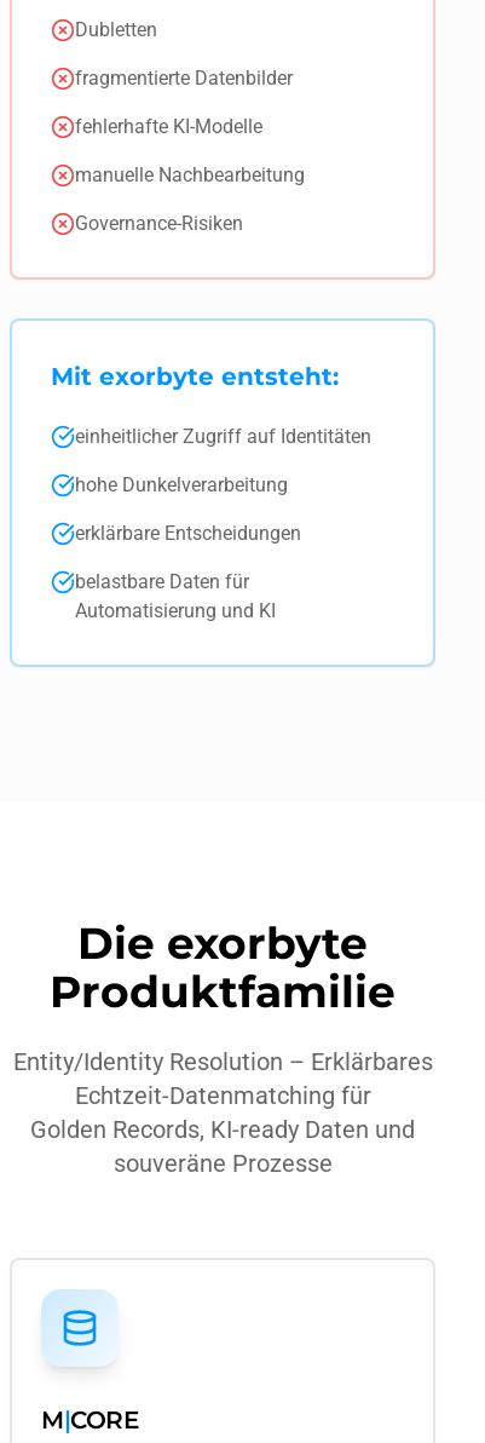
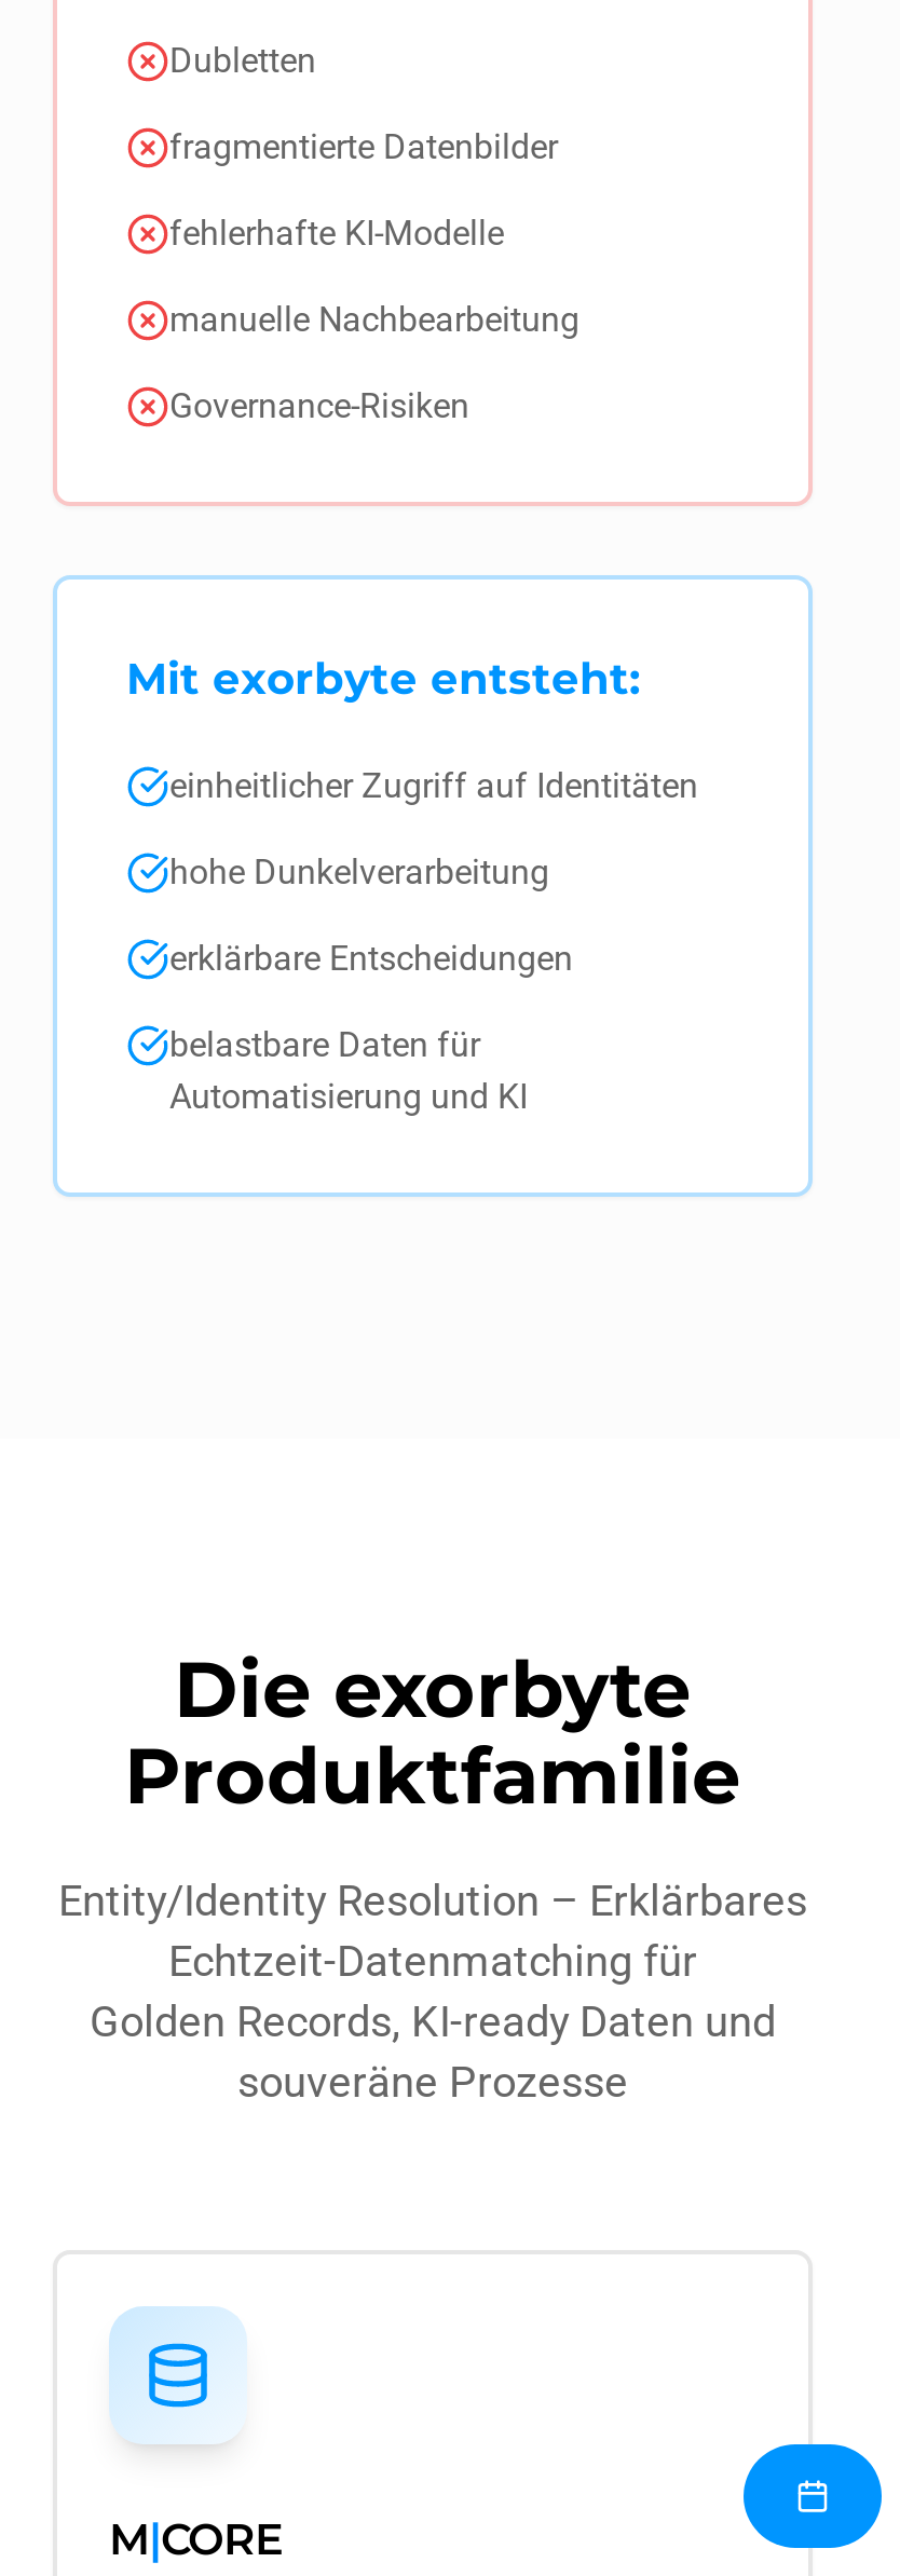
+ [image]
